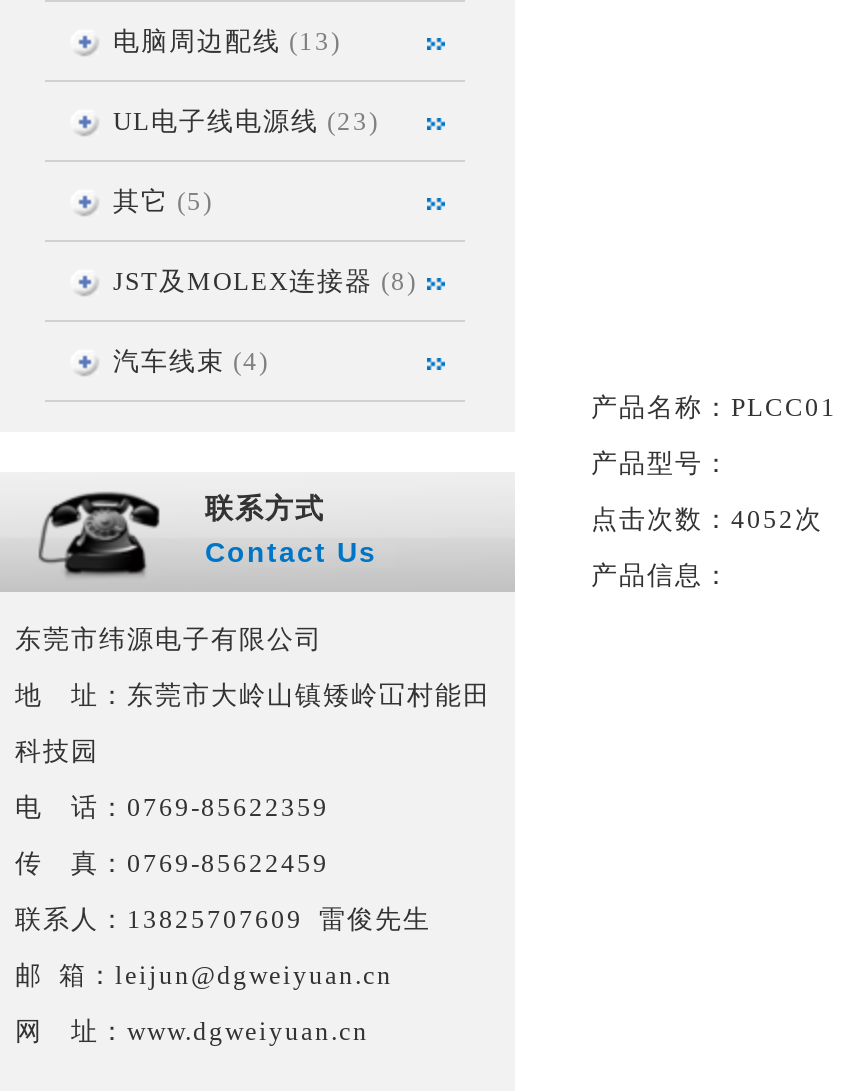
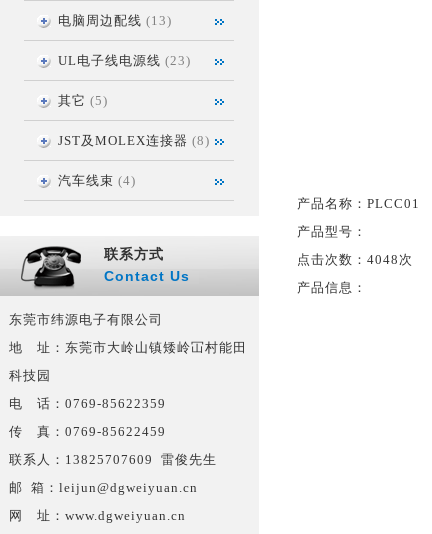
- 点击次数：4052次
+ 点击次数：4048次
